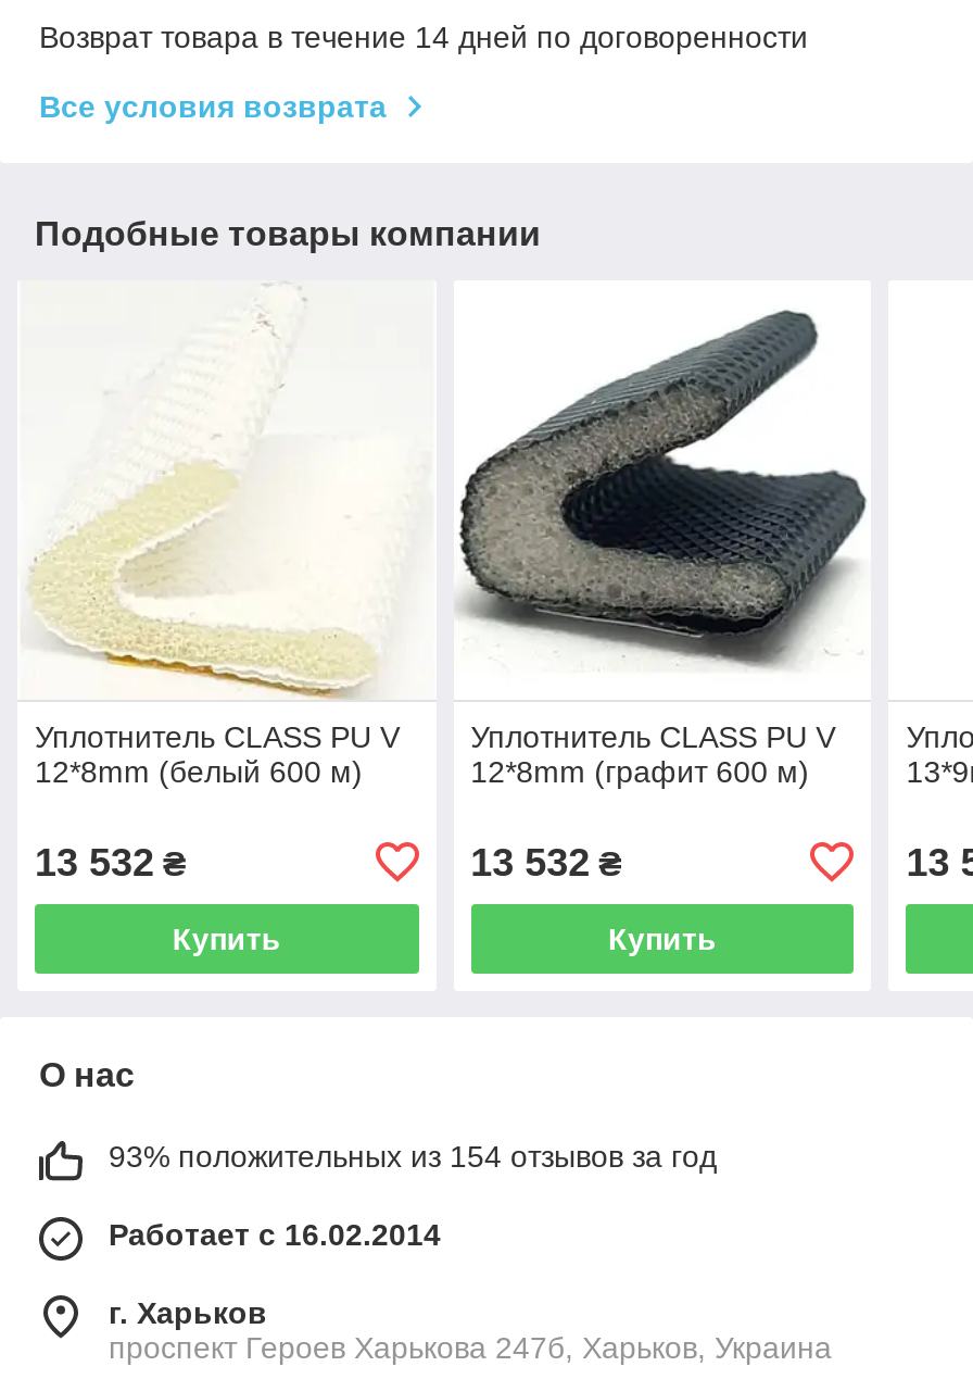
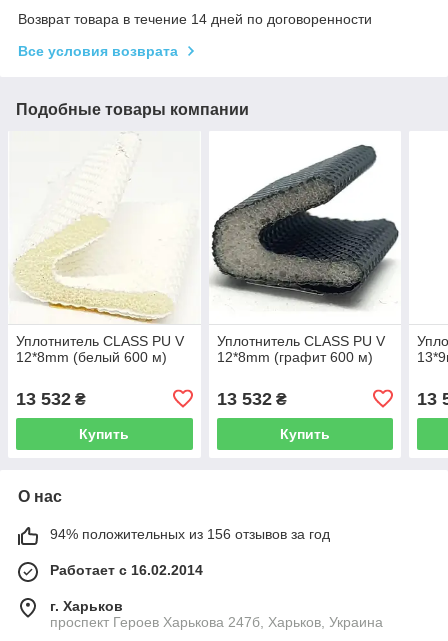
- 93% положительных из 154 отзывов за год
+ 94% положительных из 156 отзывов за год
